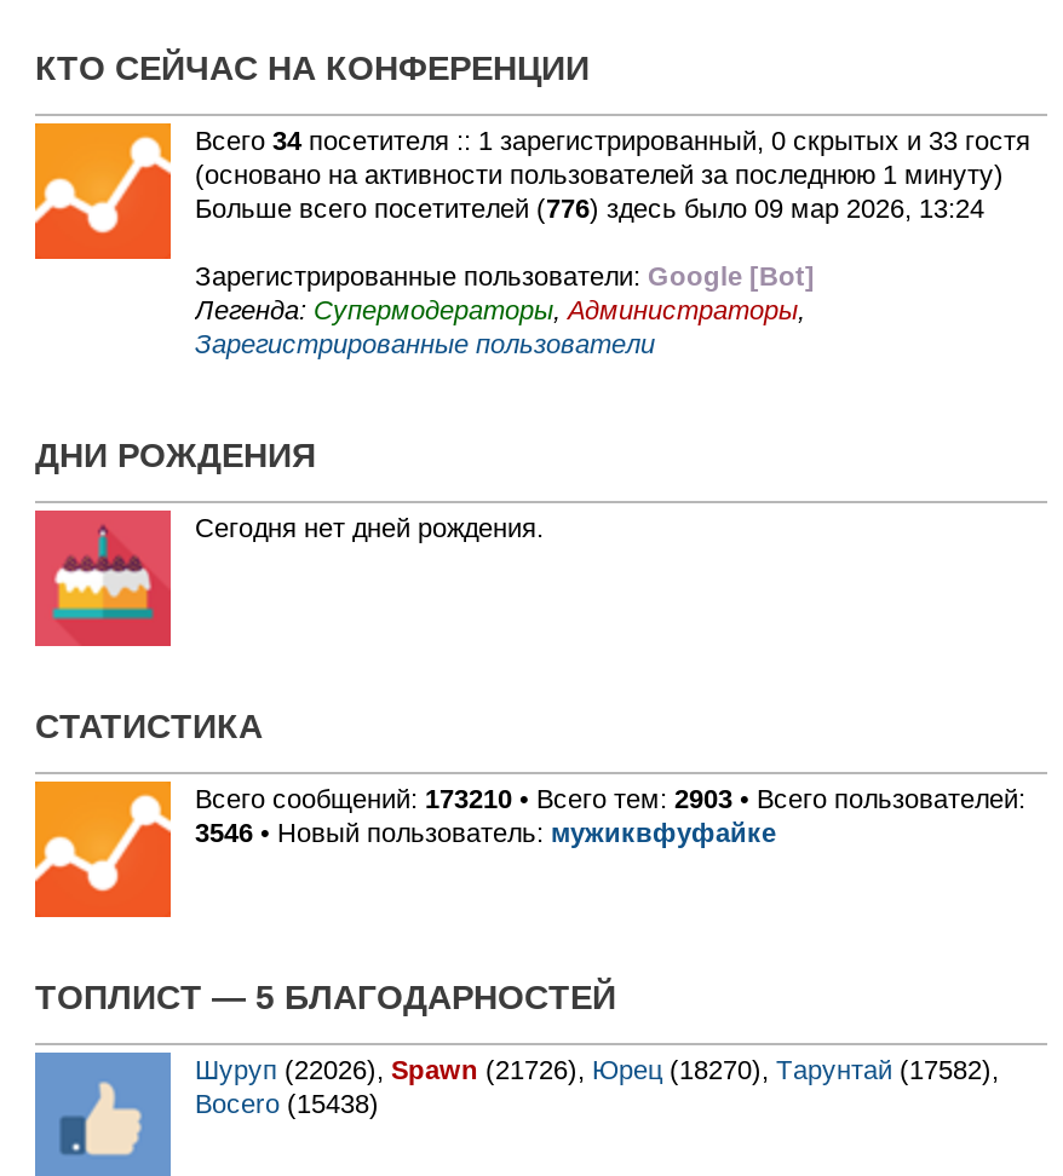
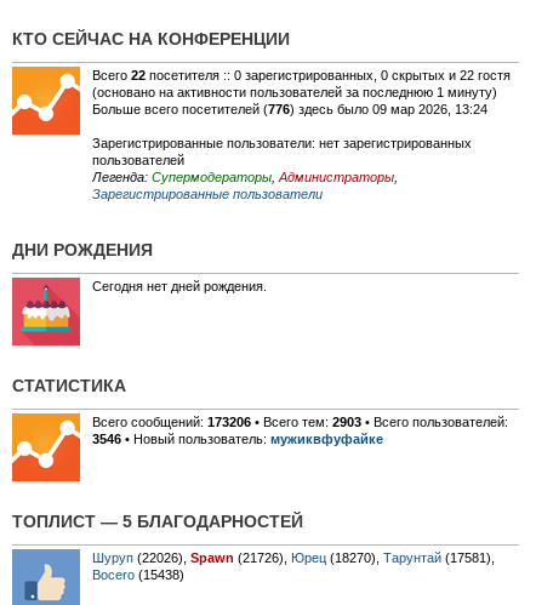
- Всего 34 посетителя :: 1 зарегистрированный, 0 скрытых и 33 гостя
+ Всего 22 посетителя :: 0 зарегистрированных, 0 скрытых и 22 гостя

- Зарегистрированные пользователи: Google [Bot]
+ Зарегистрированные пользователи: нет зарегистрированных
+ пользователей

- Всего сообщений: 173210 • Всего тем: 2903 • Всего пользователей:
+ Всего сообщений: 173206 • Всего тем: 2903 • Всего пользователей:

- Шуруп (22026), Spawn (21726), Юрец (18270), Тарунтай (17582),
+ Шуруп (22026), Spawn (21726), Юрец (18270), Тарунтай (17581),
